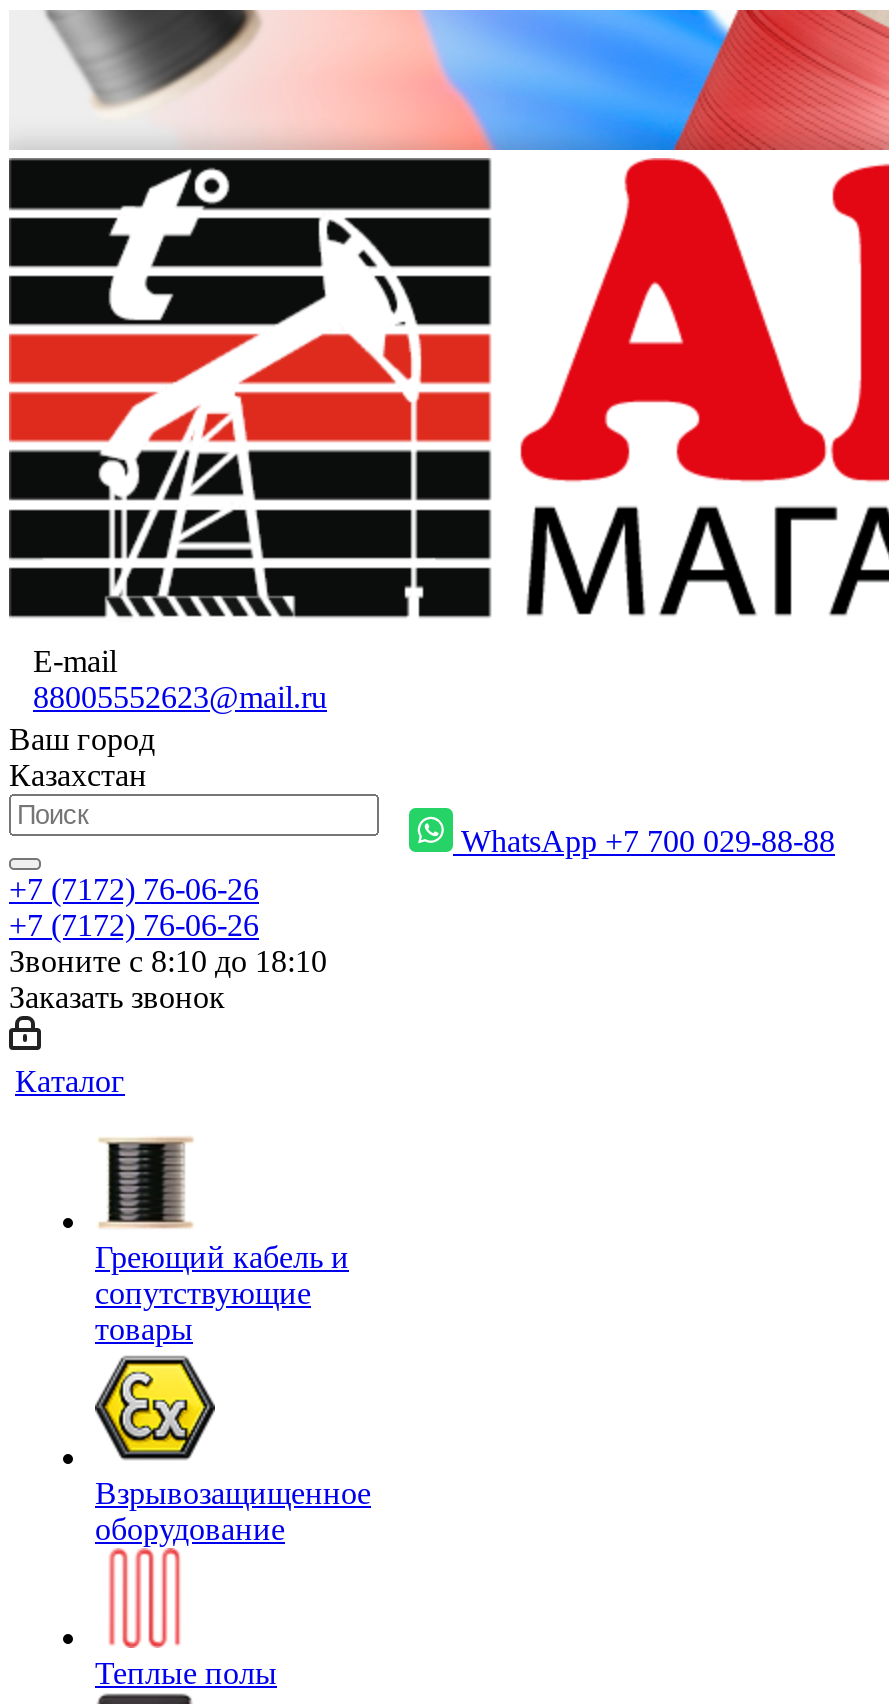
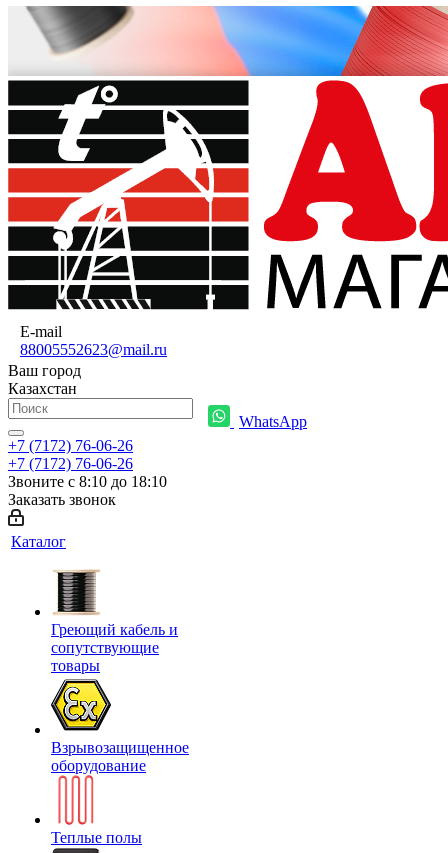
- WhatsApp +7 700 029-88-88
+ WhatsApp
